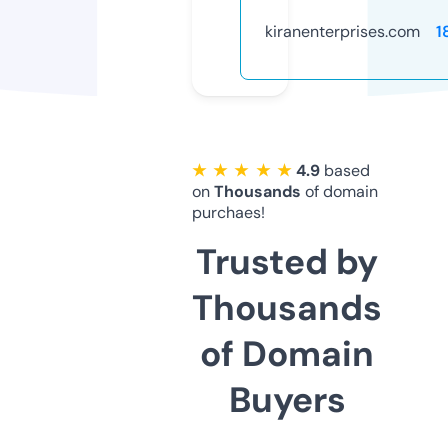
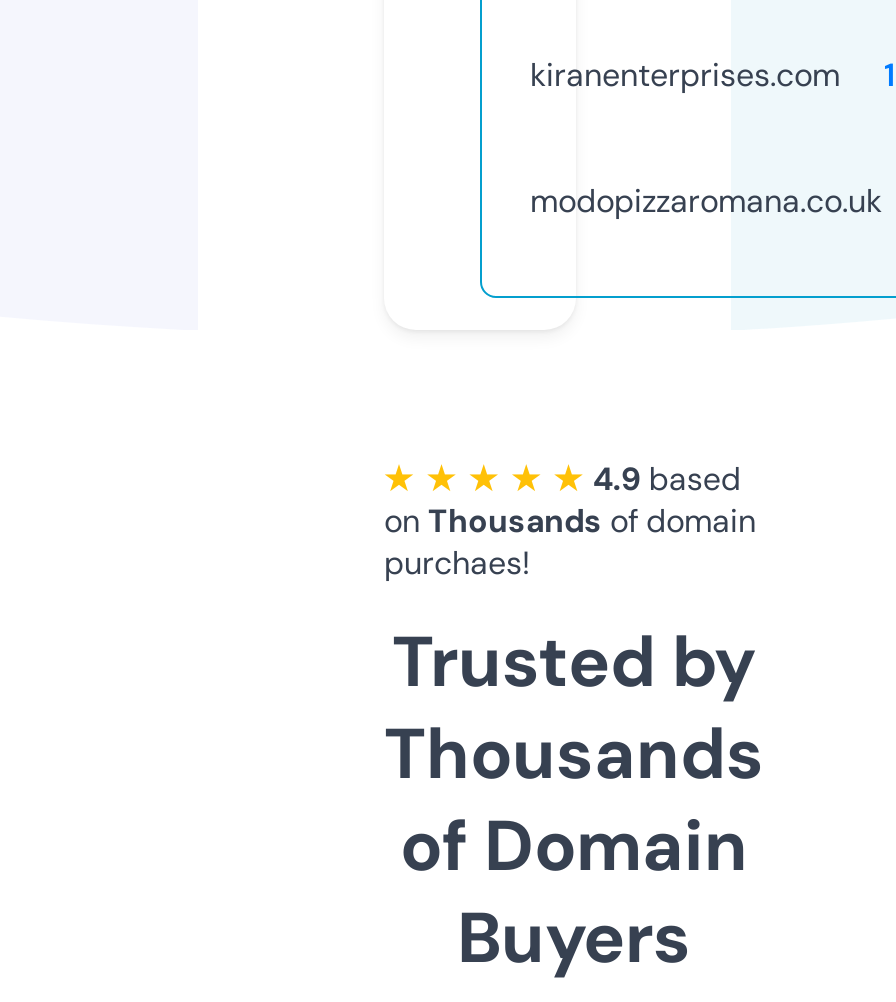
+ modopizzaromana.co.uk
